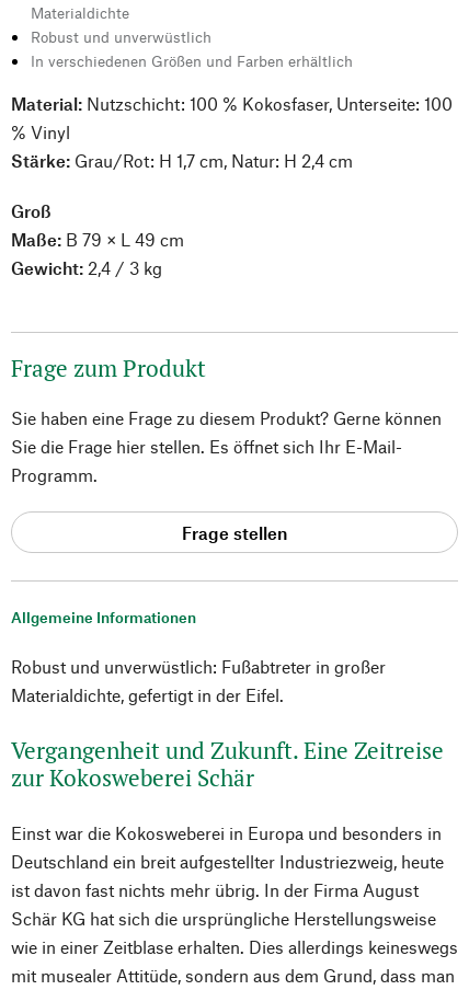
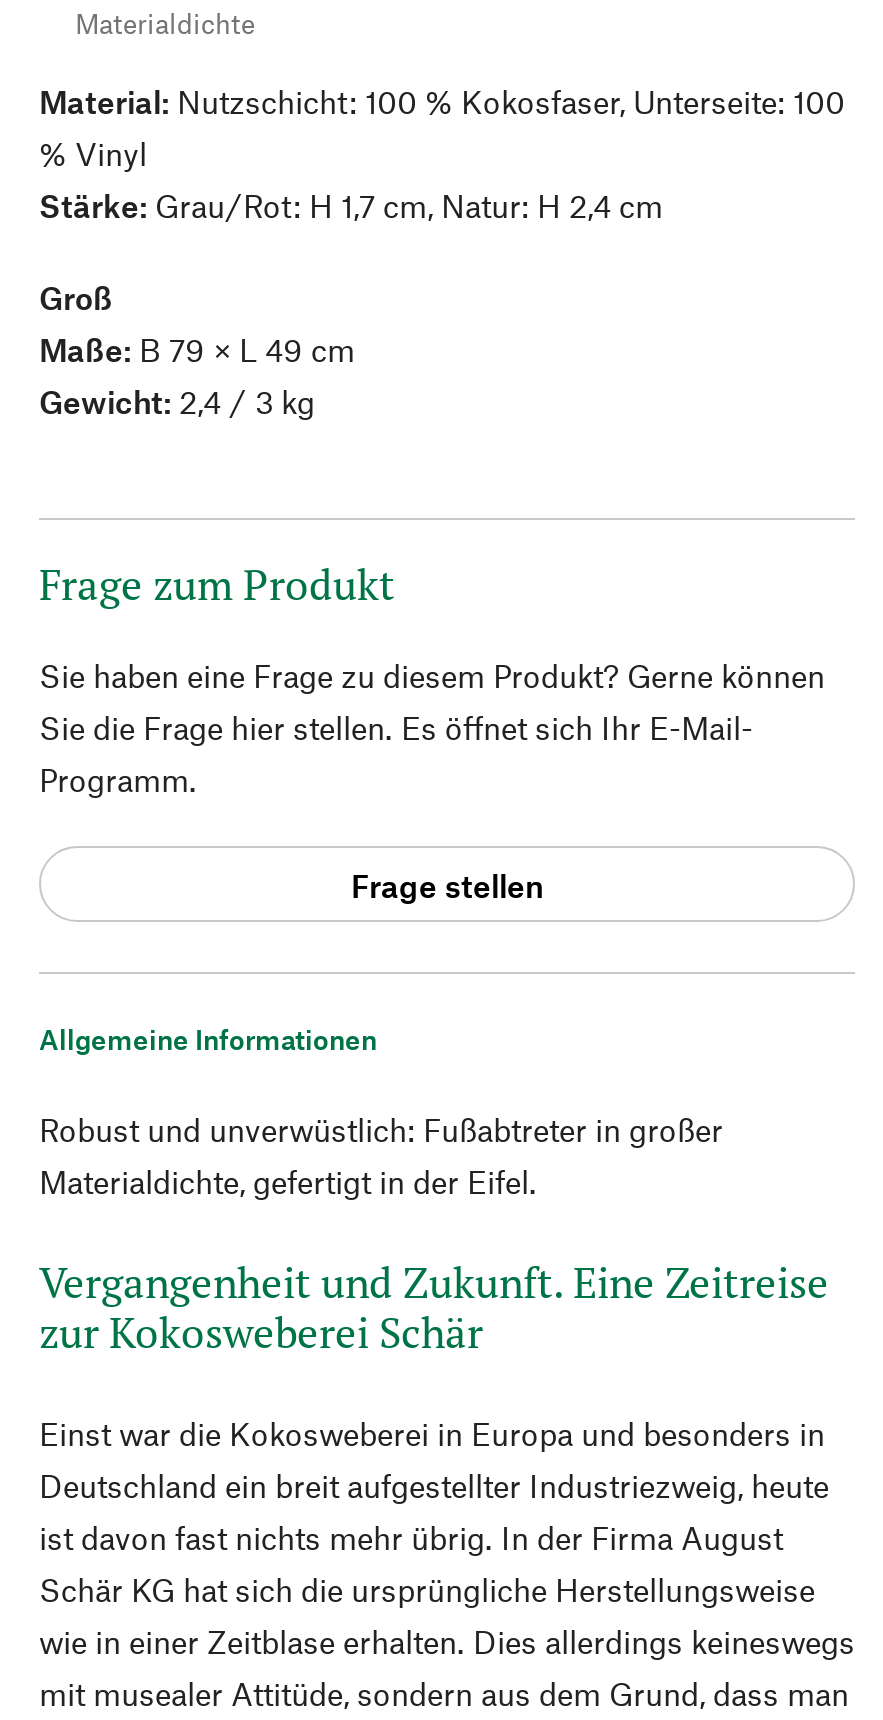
- Robust und unverwüstlich
- In verschiedenen Größen und Farben erhältlich
